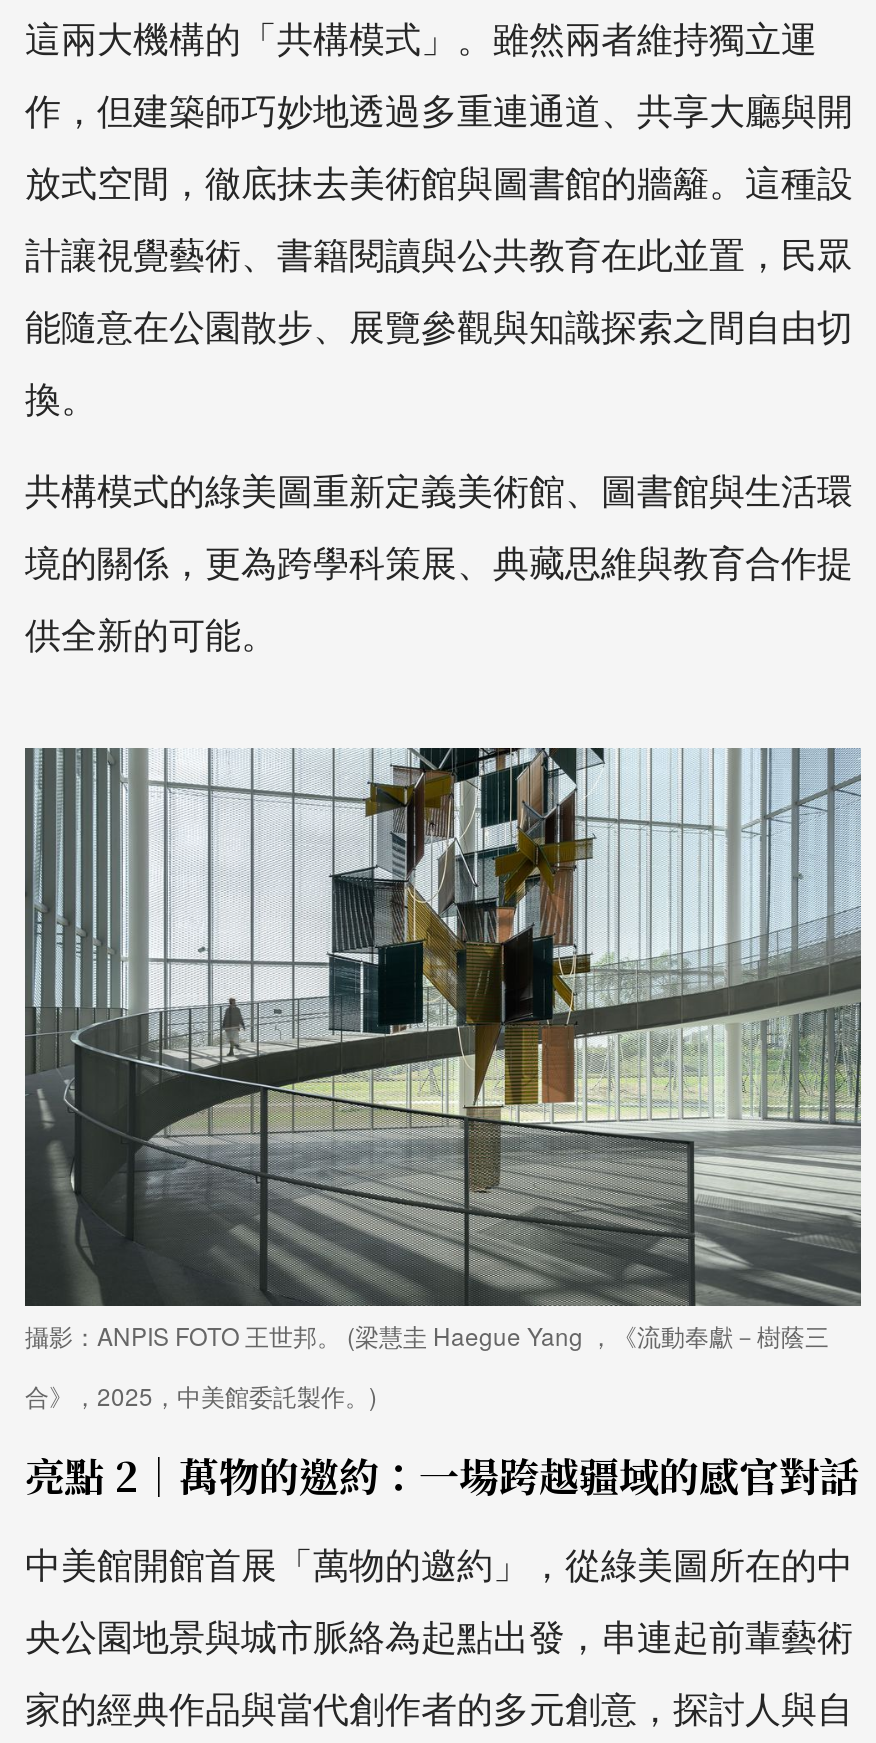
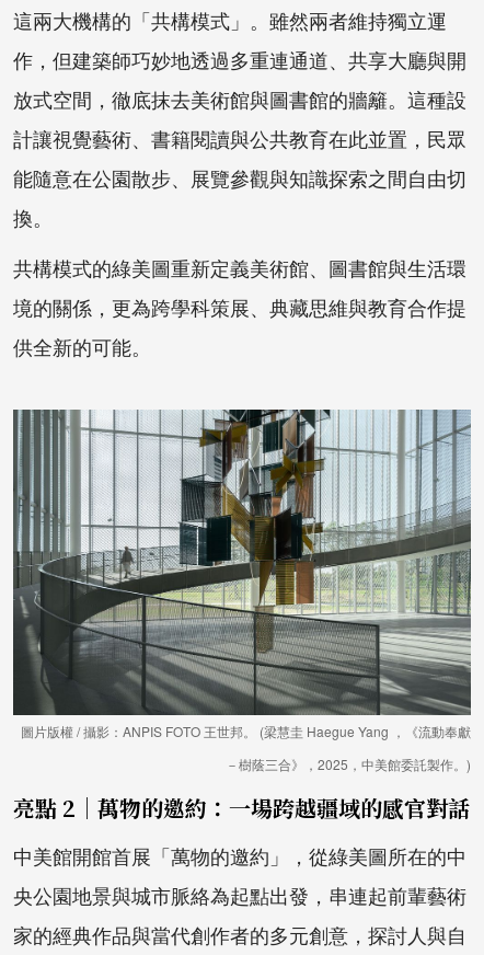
- 攝影：ANPIS FOTO 王世邦。 (梁慧圭 Haegue Yang ，《流動奉獻－樹蔭三
+ 圖片版權 / 攝影：ANPIS FOTO 王世邦。 (梁慧圭 Haegue Yang ，《流動奉獻

- 合》，2025，中美館委託製作。)
+ －樹蔭三合》，2025，中美館委託製作。)
